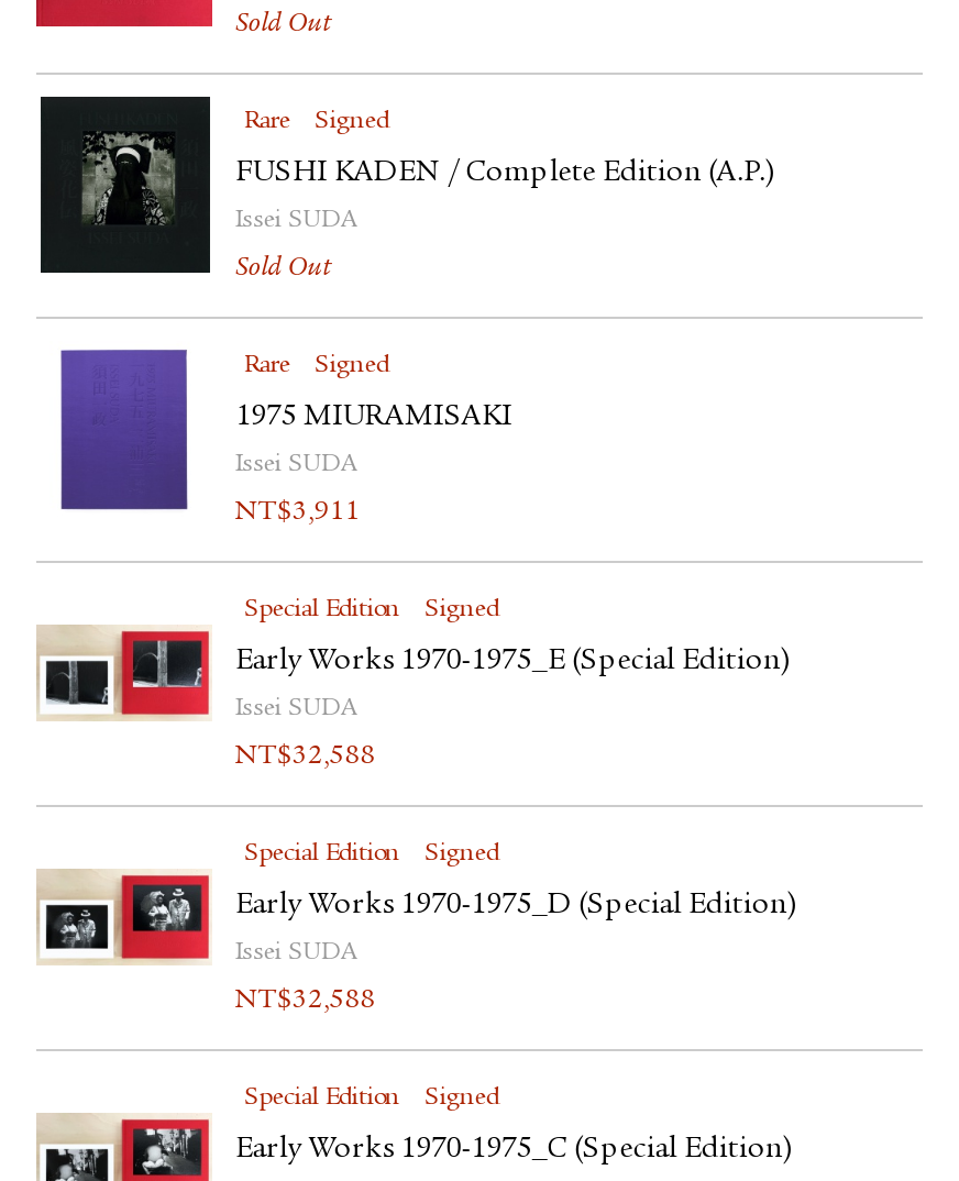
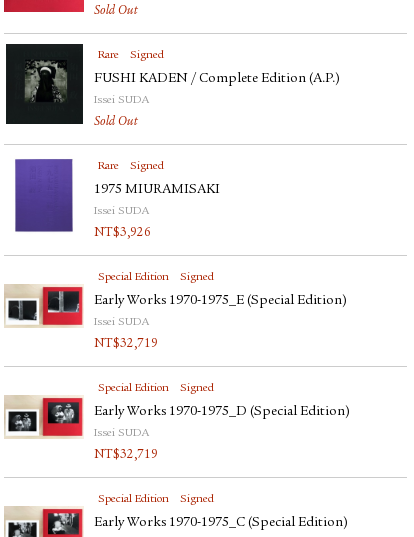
- NT$3,911
+ NT$3,926

- NT$32,588
+ NT$32,719

- NT$32,588
+ NT$32,719
